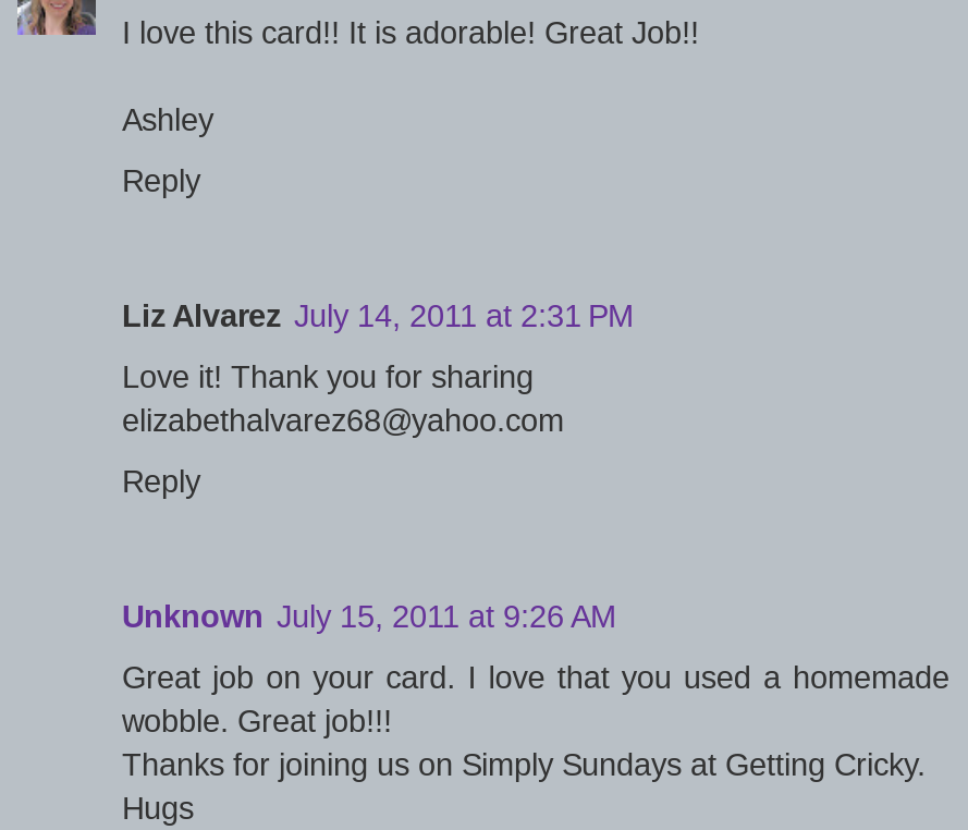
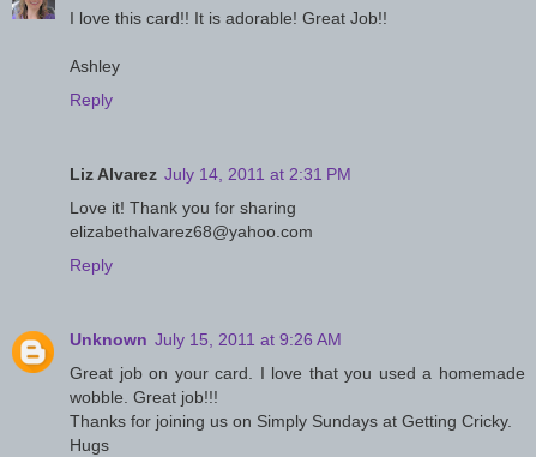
+ [image]
